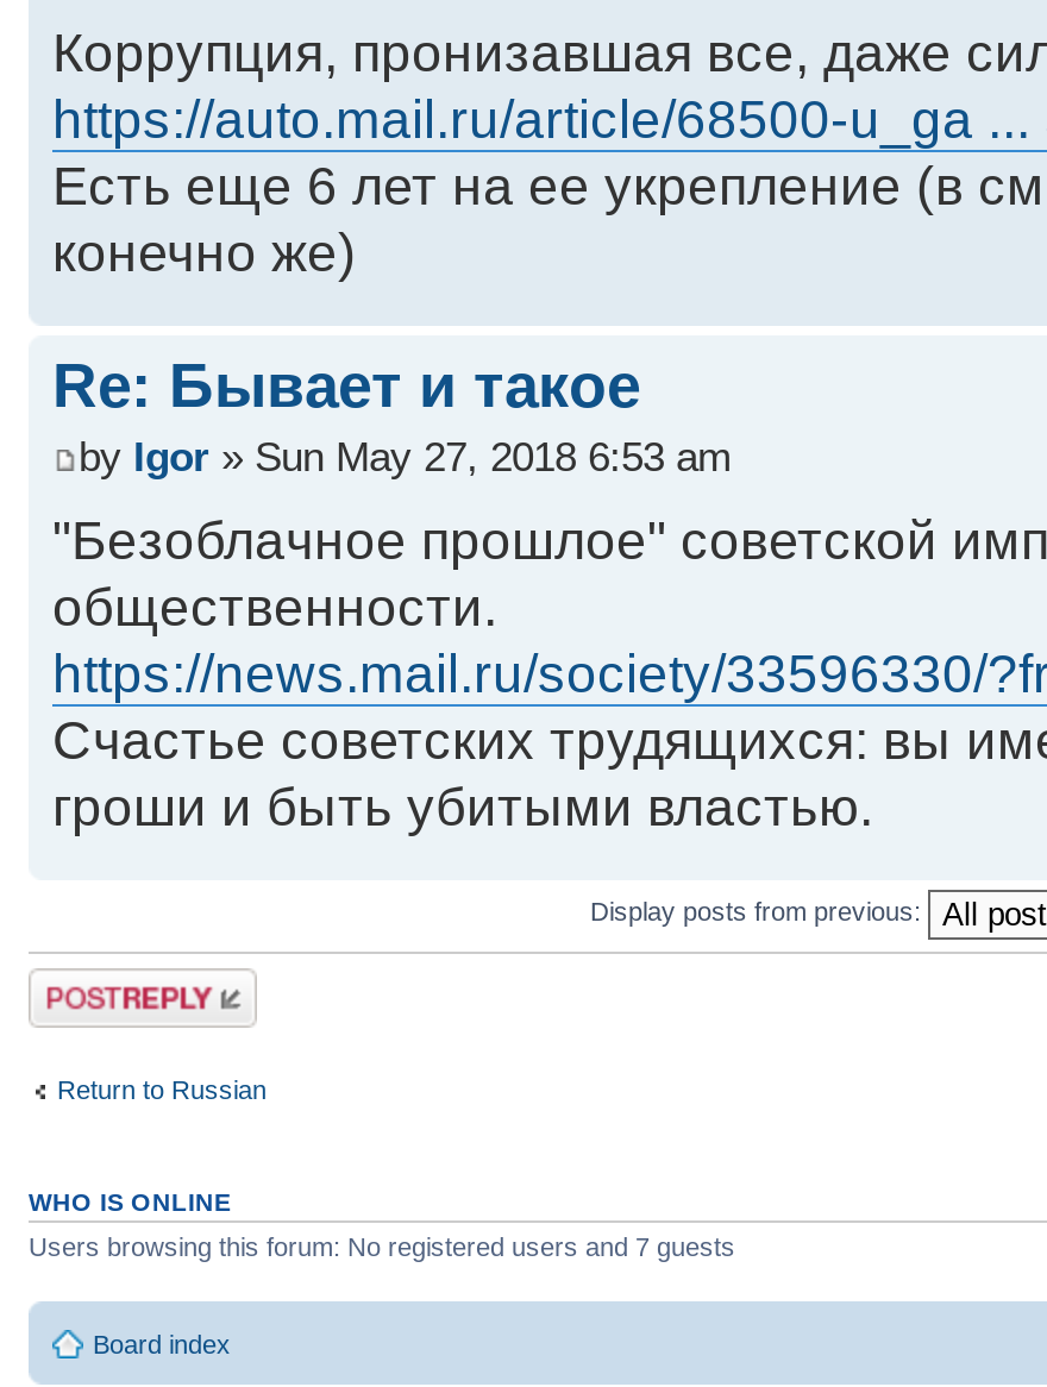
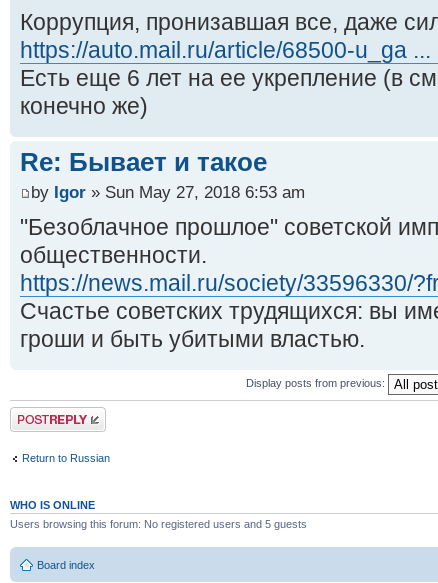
- Users browsing this forum: No registered users and 7 guests
+ Users browsing this forum: No registered users and 5 guests
